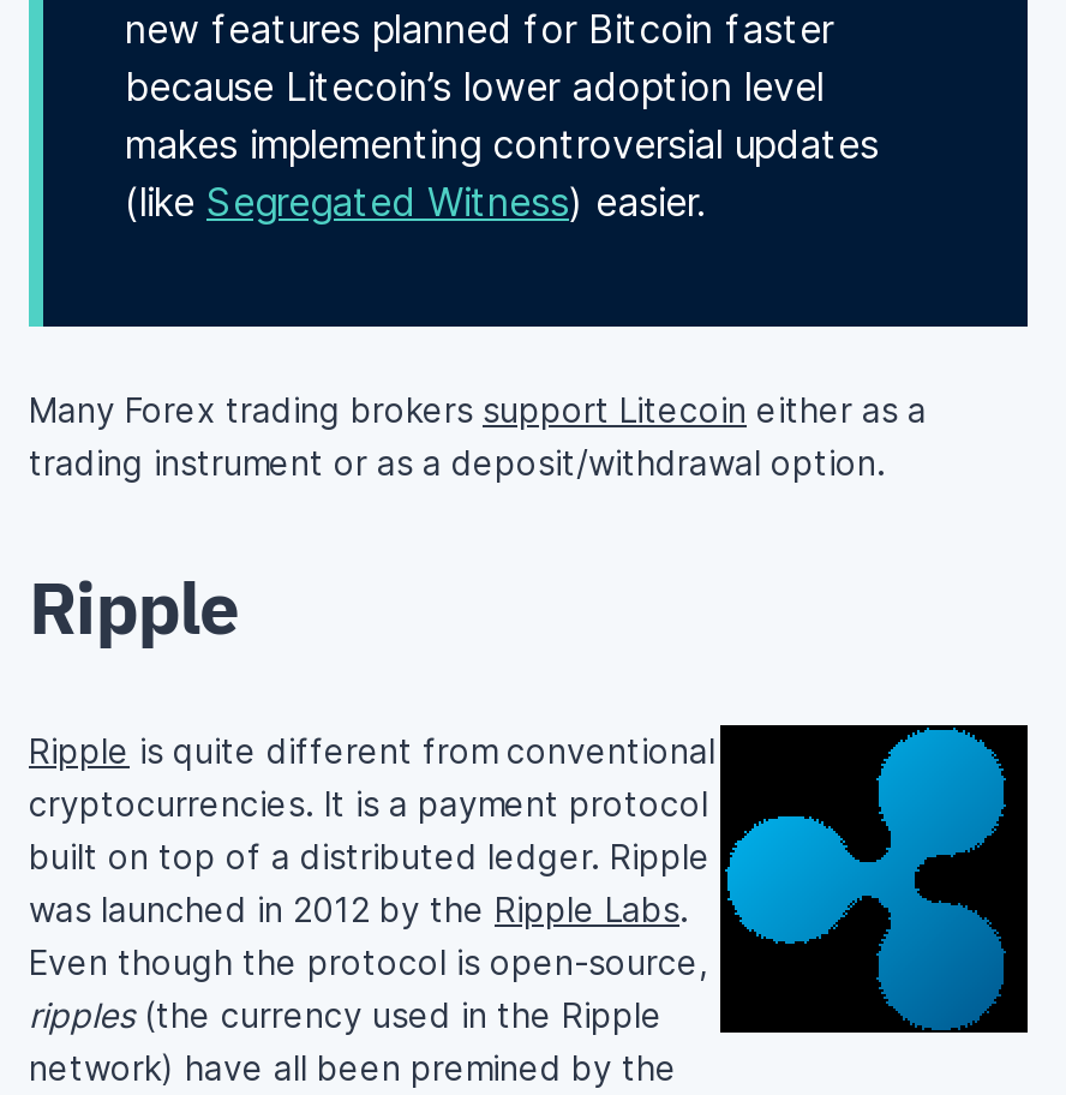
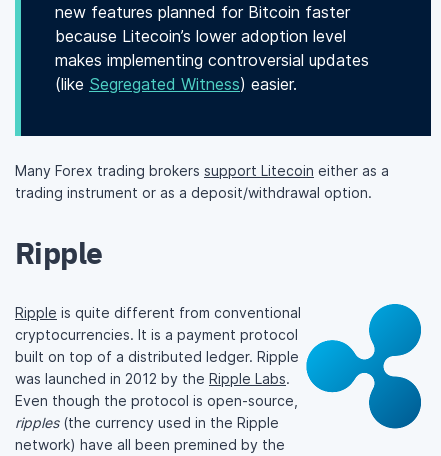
- [image]
+ [image]
